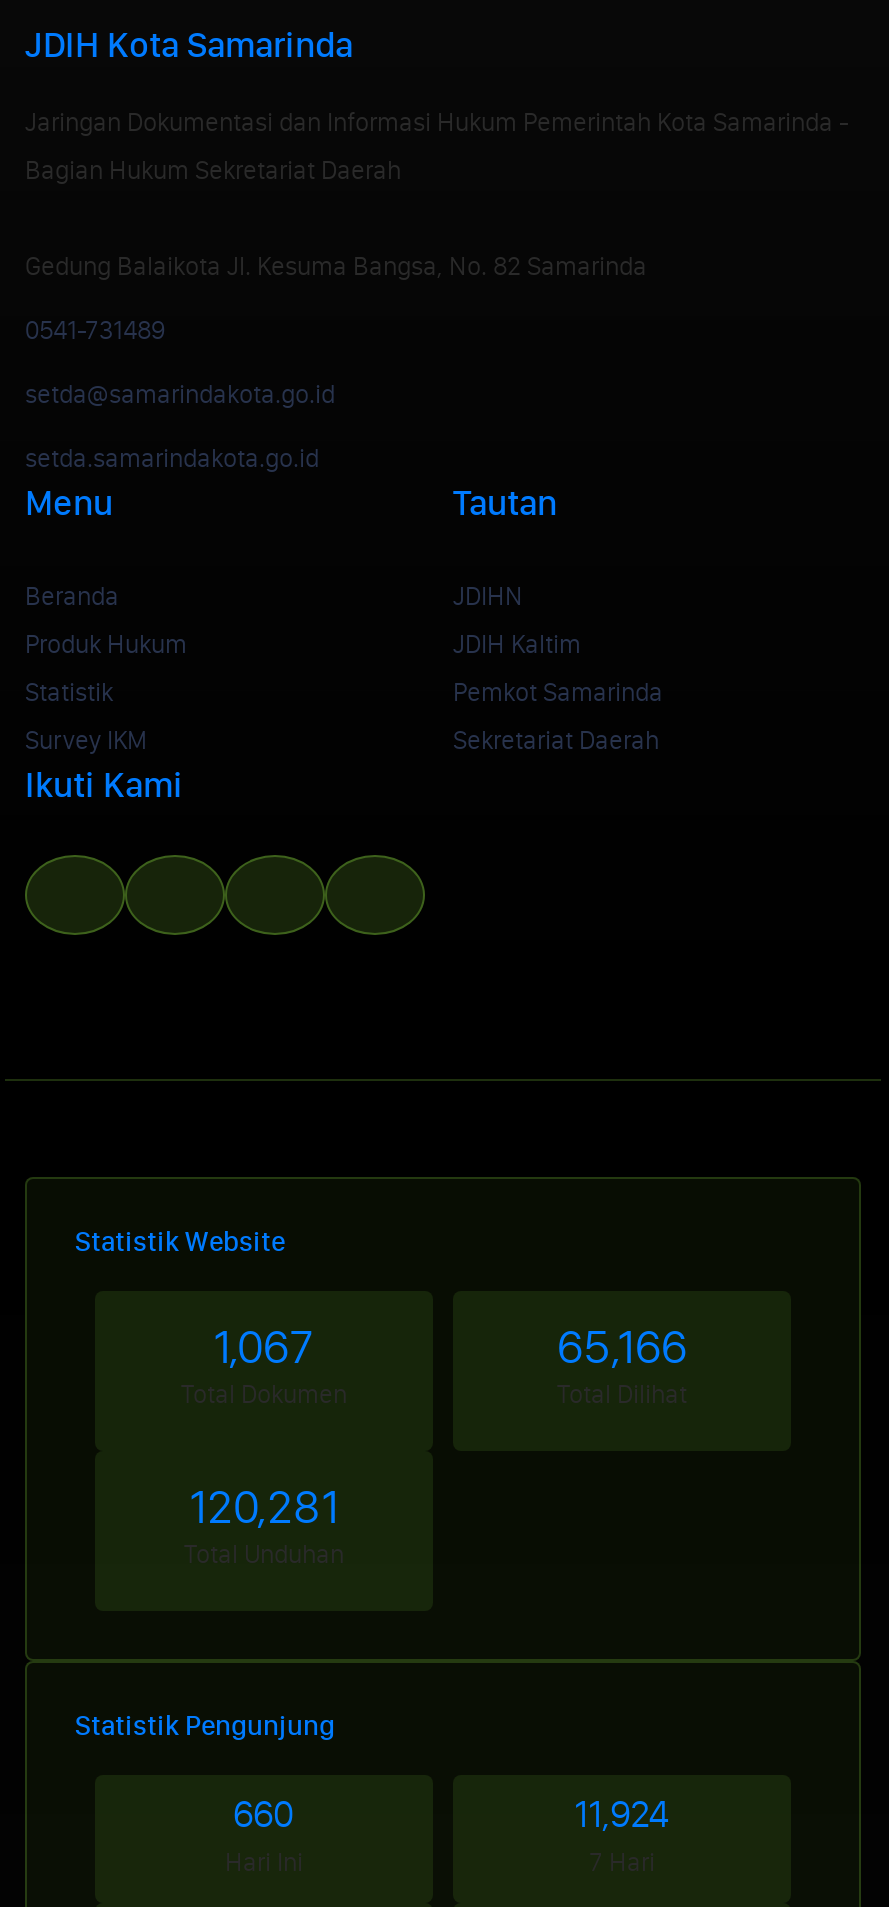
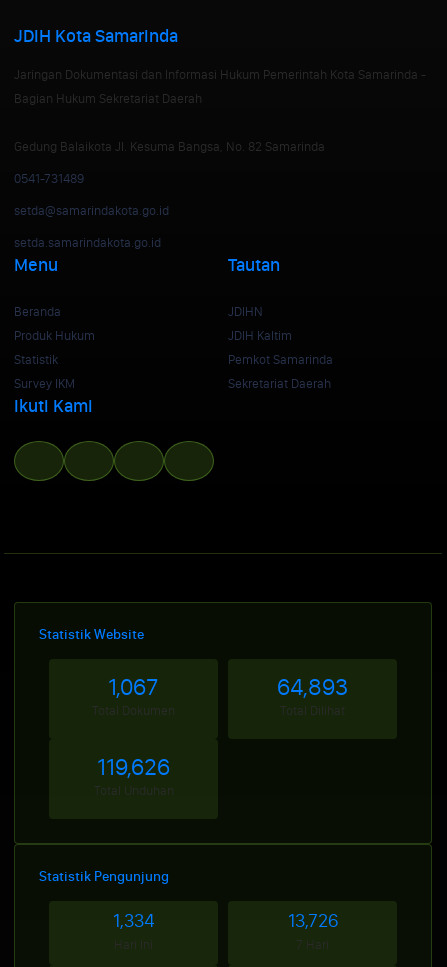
- 65,166
+ 64,893

- 120,281
+ 119,626

- 660
+ 1,334

- 11,924
+ 13,726
